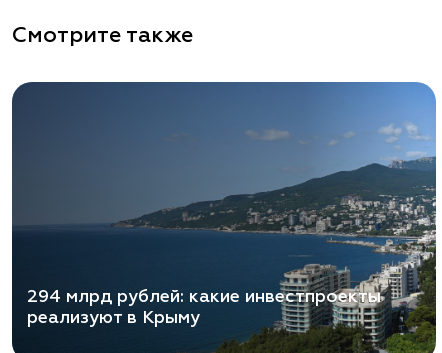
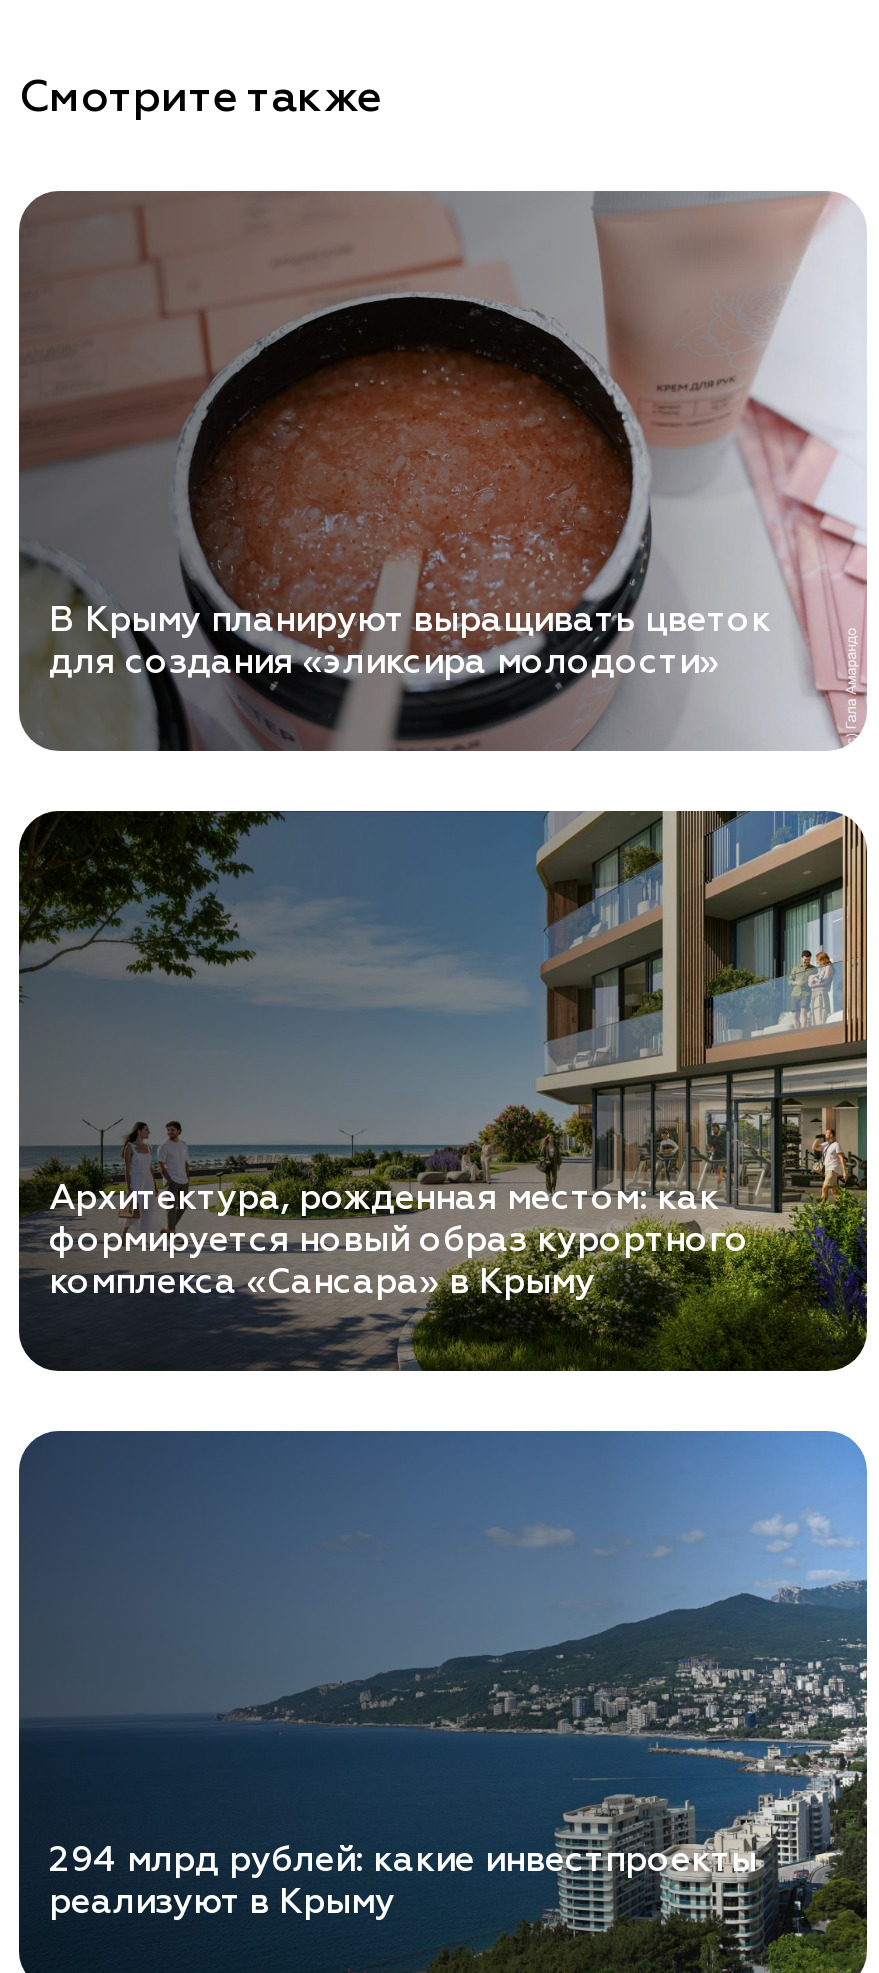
+ [image]
+ Архитектура, рожденная местом: как
+ формируется новый образ курортного
+ комплекса «Сансара» в Крыму

+ [image]
+ В Крыму планируют выращивать цветок
+ для создания «эликсира молодости»
